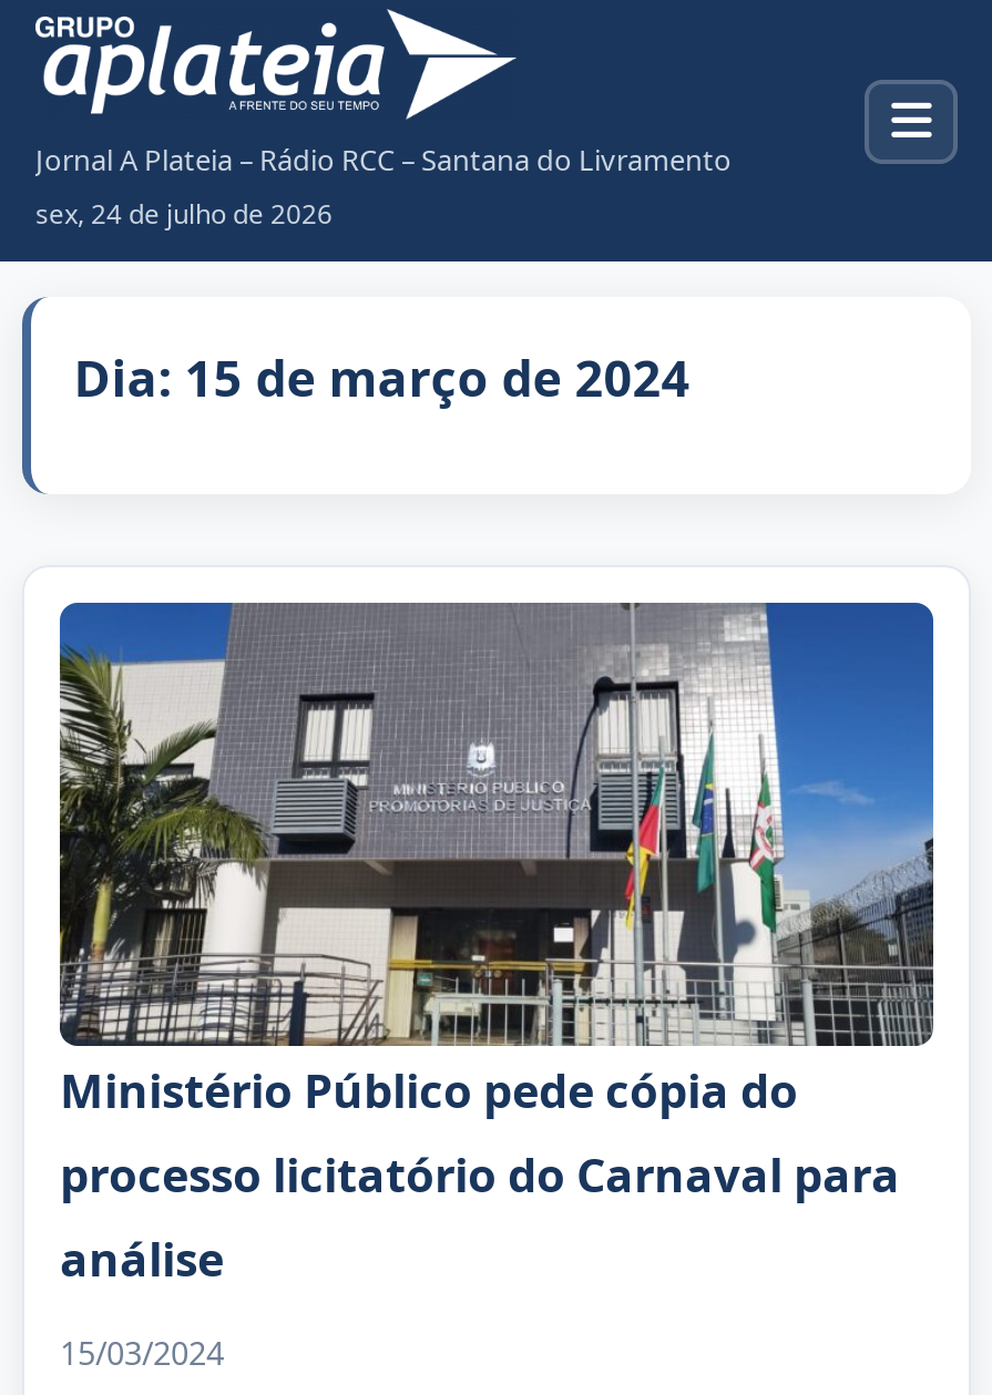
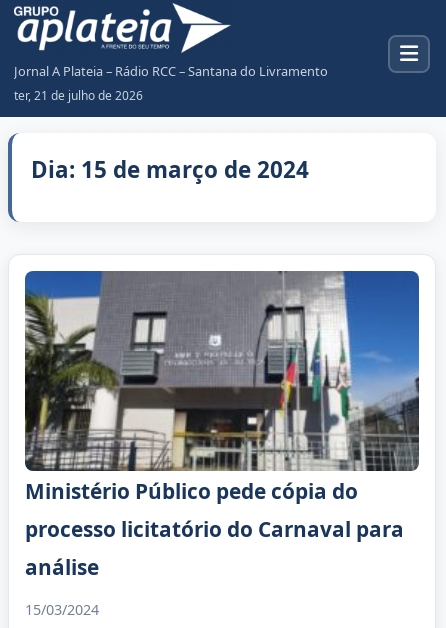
- sex, 24 de julho de 2026
+ ter, 21 de julho de 2026
